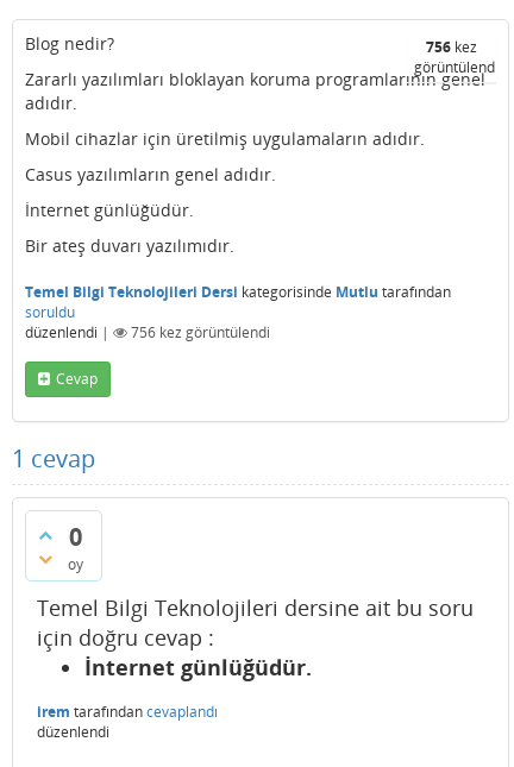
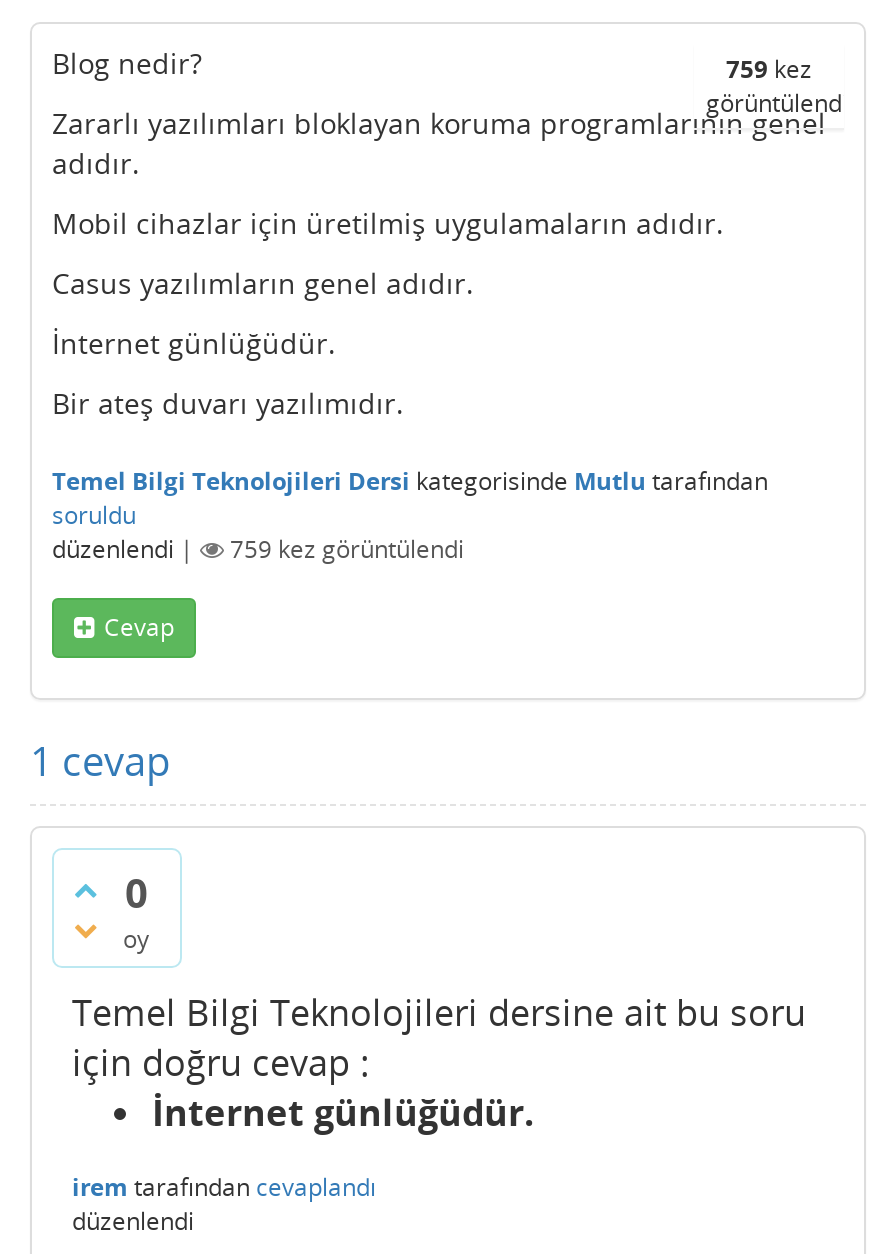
- 756 kez
+ 759 kez

- 756 kez görüntülendi
+ 759 kez görüntülendi
